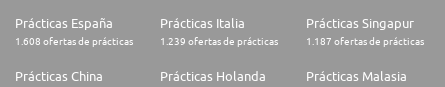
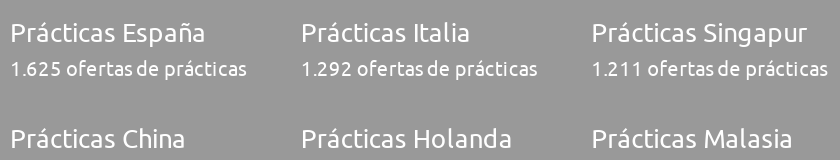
- 1.608 ofertas de prácticas
+ 1.625 ofertas de prácticas

- 1.239 ofertas de prácticas
+ 1.292 ofertas de prácticas

- 1.187 ofertas de prácticas
+ 1.211 ofertas de prácticas
